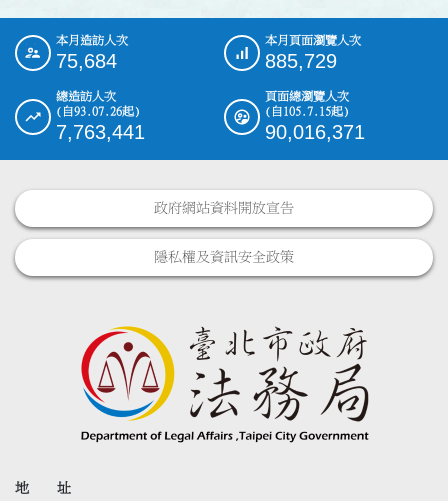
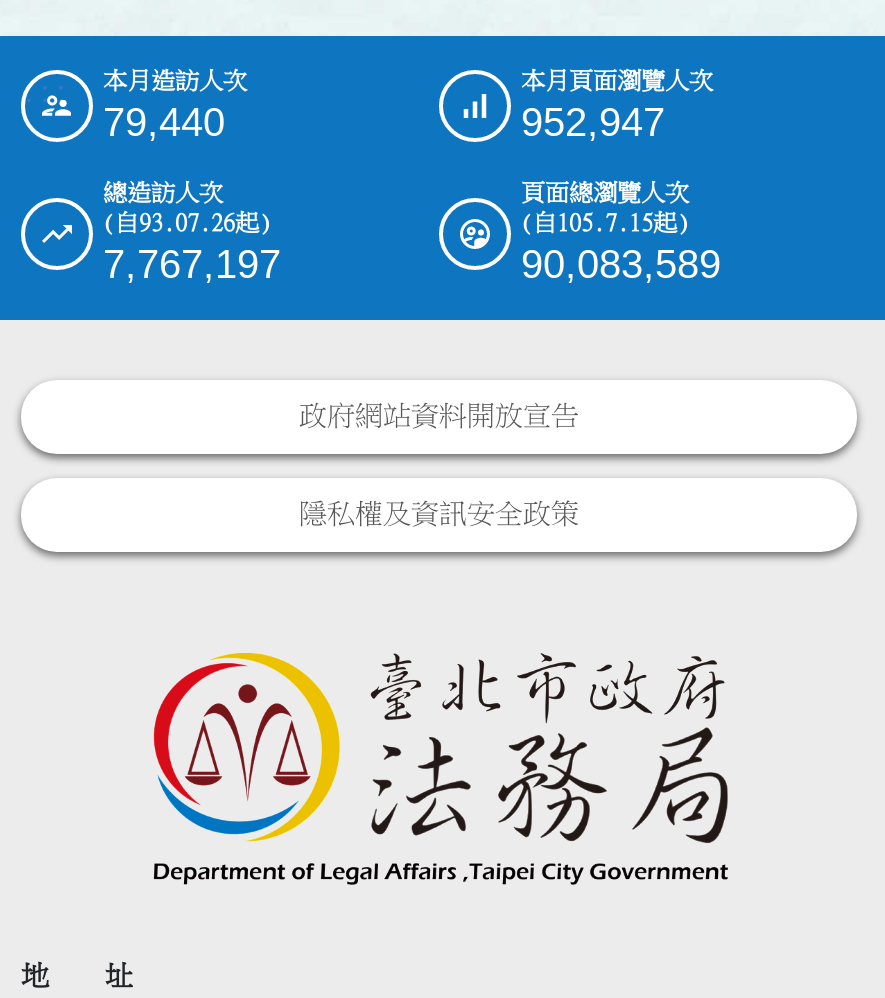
- 75,684
+ 79,440

- 885,729
+ 952,947

- 7,763,441
+ 7,767,197

- 90,016,371
+ 90,083,589
